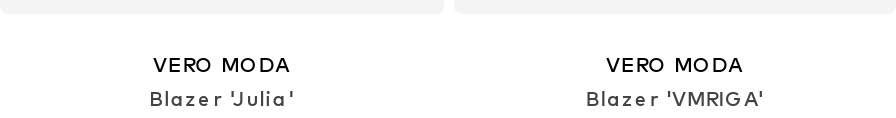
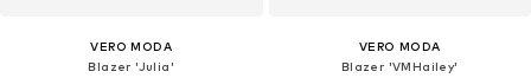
- Blazer 'VMRIGA'
+ Blazer 'VMHailey'
